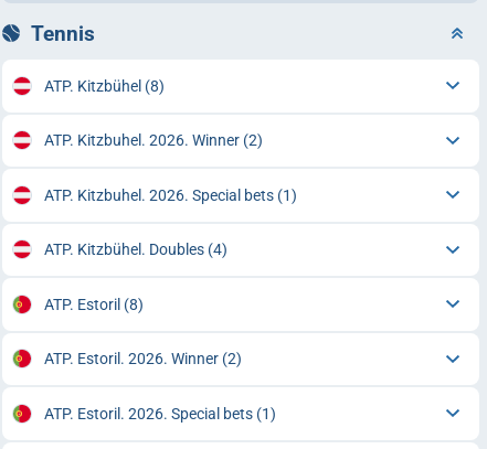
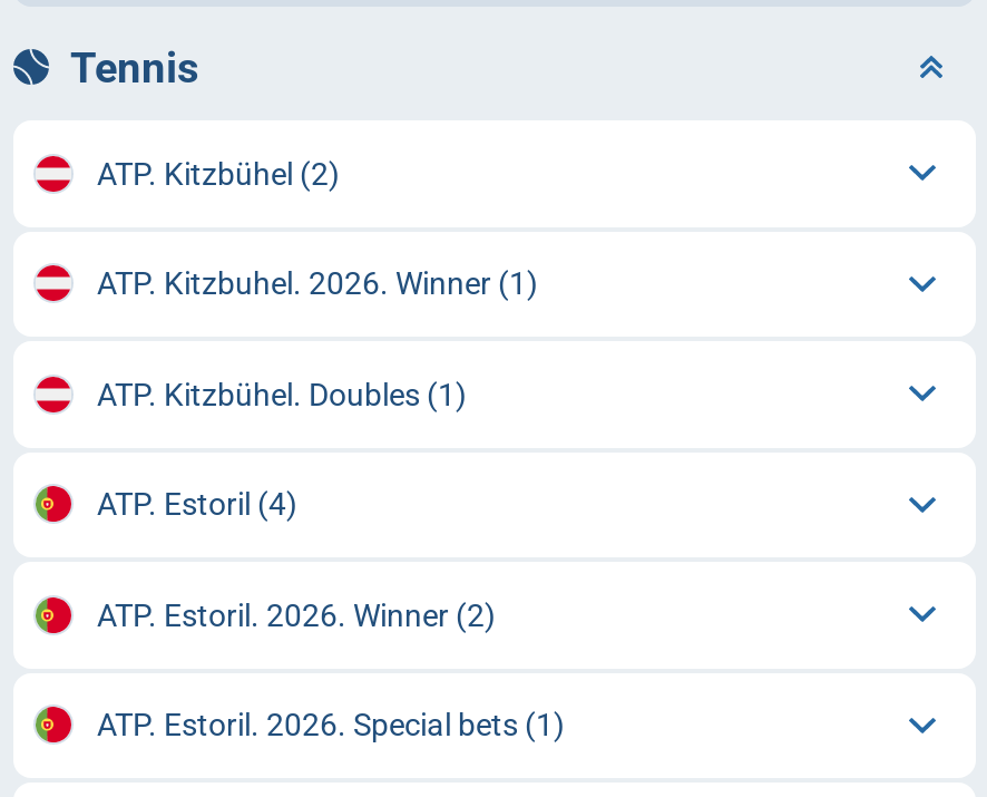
- ATP. Kitzbühel (8)
- ATP. Kitzbuhel. 2026. Winner (2)
- ATP. Kitzbuhel. 2026. Special bets (1)
- ATP. Kitzbühel. Doubles (4)
- ATP. Estoril (8)
+ ATP. Kitzbühel (2)
+ ATP. Kitzbuhel. 2026. Winner (1)
+ ATP. Kitzbühel. Doubles (1)
+ ATP. Estoril (4)
